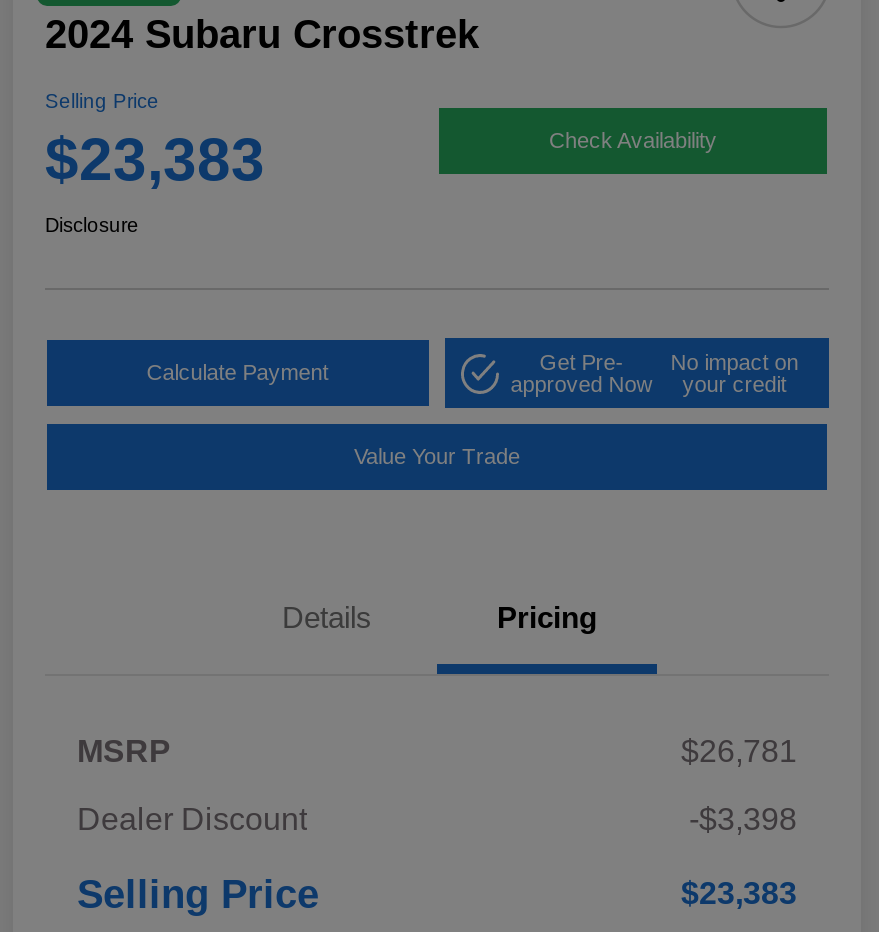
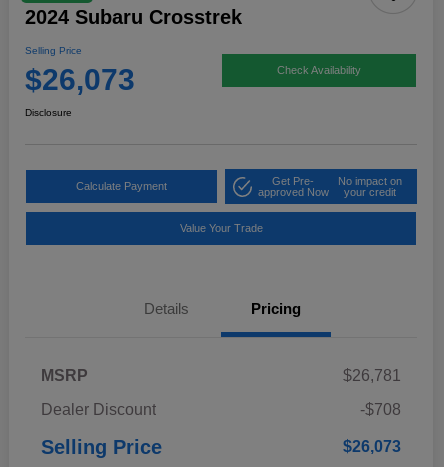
- $23,383
+ $26,073

- -$3,398
+ -$708

- $23,383
+ $26,073
